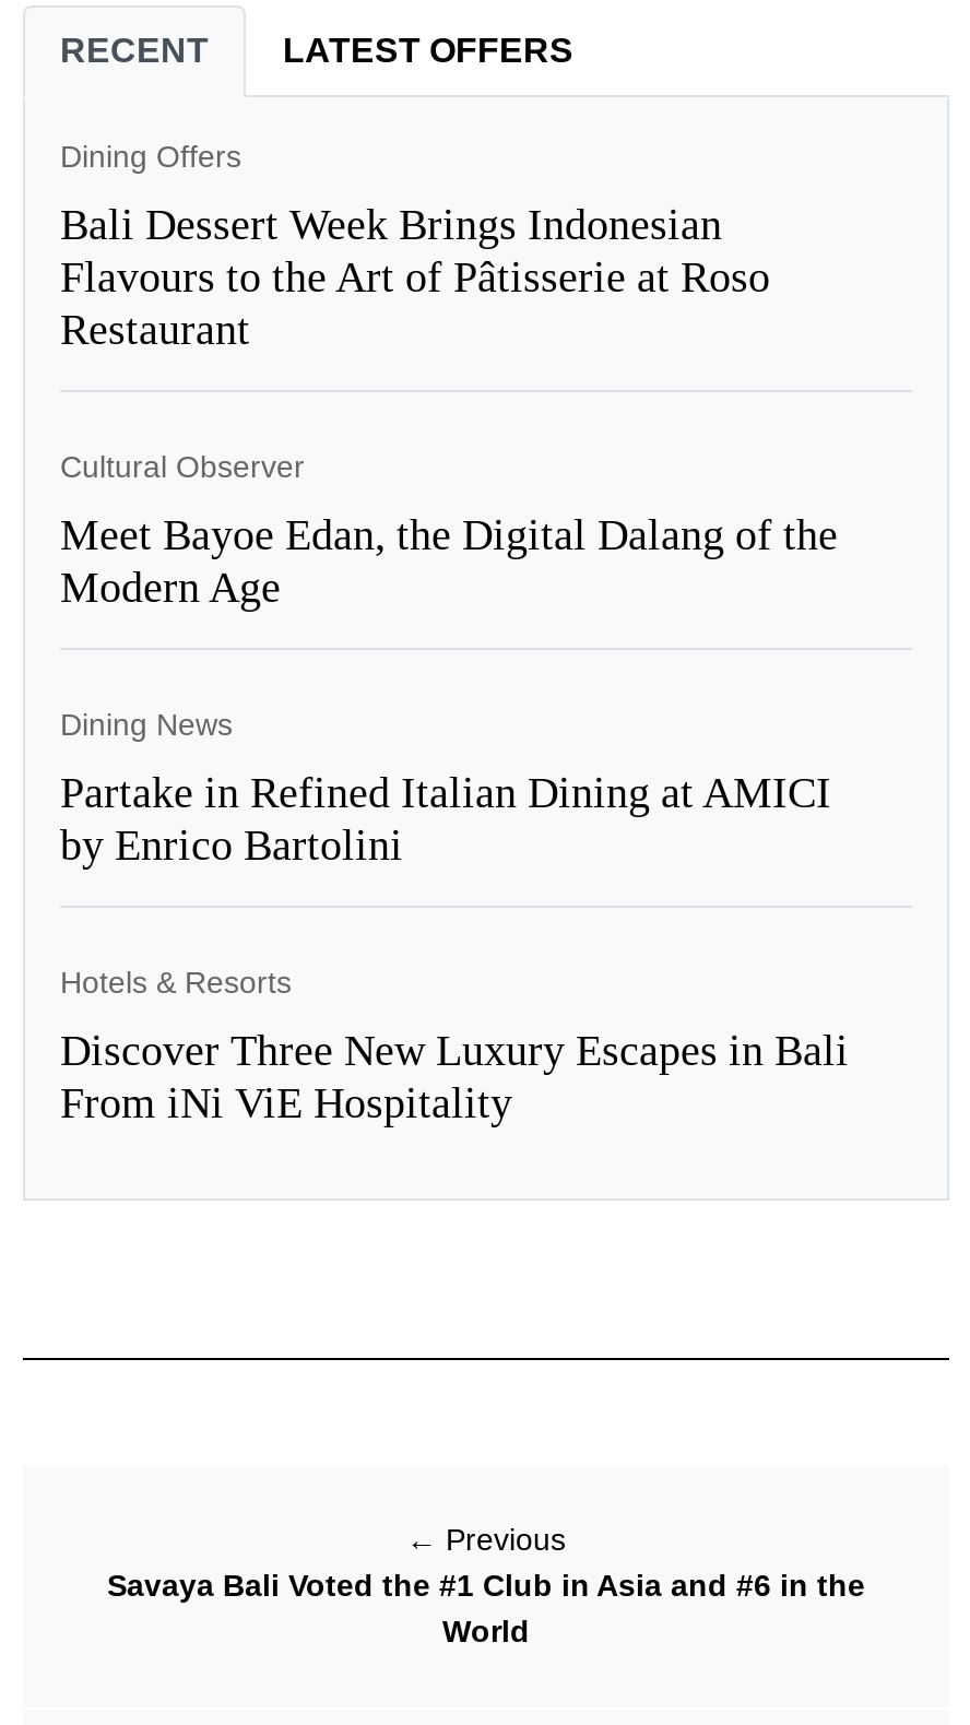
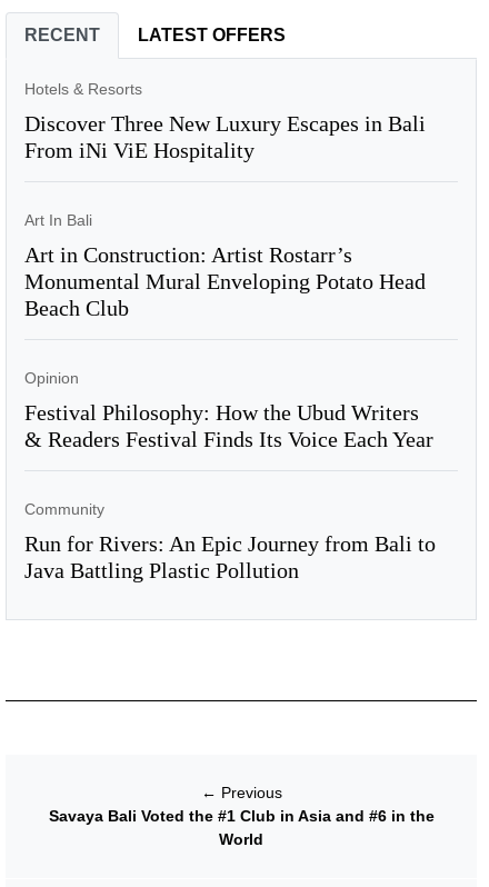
- Dining Offers
- Bali Dessert Week Brings Indonesian
- Flavours to the Art of Pâtisserie at Roso
- Restaurant
- Cultural Observer
- Meet Bayoe Edan, the Digital Dalang of the
- Modern Age
- Dining News
- Partake in Refined Italian Dining at AMICI
- by Enrico Bartolini

moved up: Hotels & Resorts | Discover Three New Luxury Escapes in Bali | From iNi ViE Hospitality

+ Art In Bali
+ Art in Construction: Artist Rostarr’s
+ Monumental Mural Enveloping Potato Head
+ Beach Club
+ Opinion
+ Festival Philosophy: How the Ubud Writers
+ & Readers Festival Finds Its Voice Each Year
+ Community
+ Run for Rivers: An Epic Journey from Bali to
+ Java Battling Plastic Pollution
